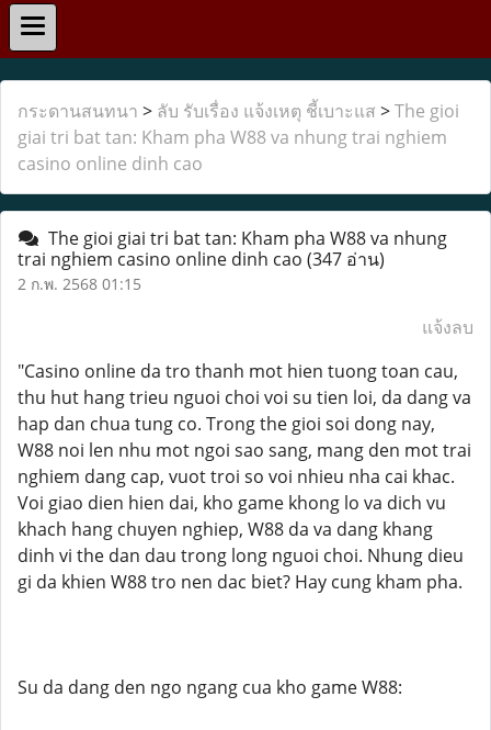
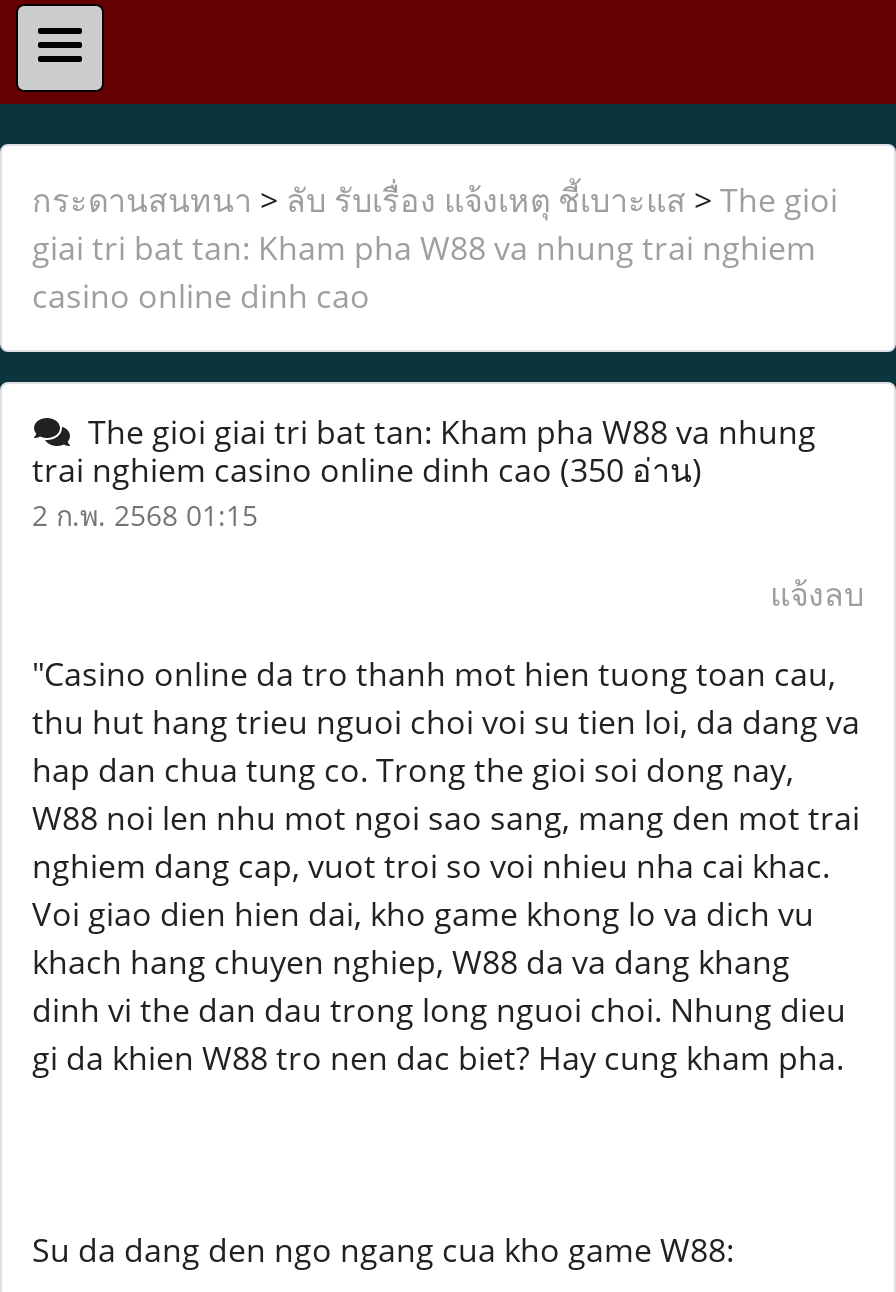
- trai nghiem casino online dinh cao (347 อ่าน)
+ trai nghiem casino online dinh cao (350 อ่าน)
